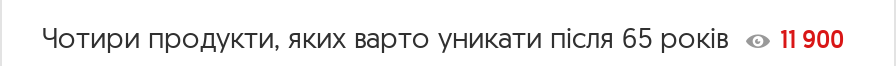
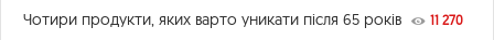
- Чотири продукти, яких варто уникати після 65 років 11 900
+ Чотири продукти, яких варто уникати після 65 років 11 270
